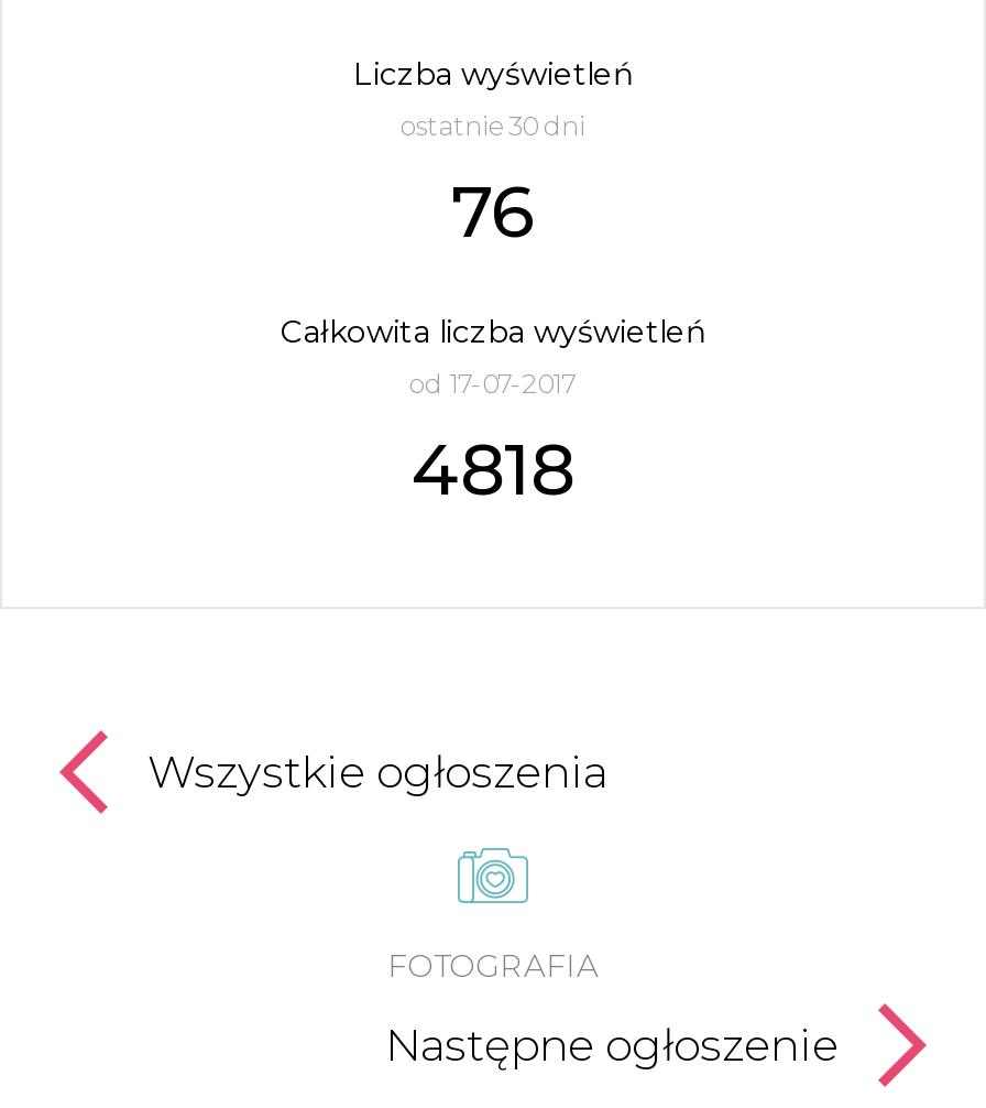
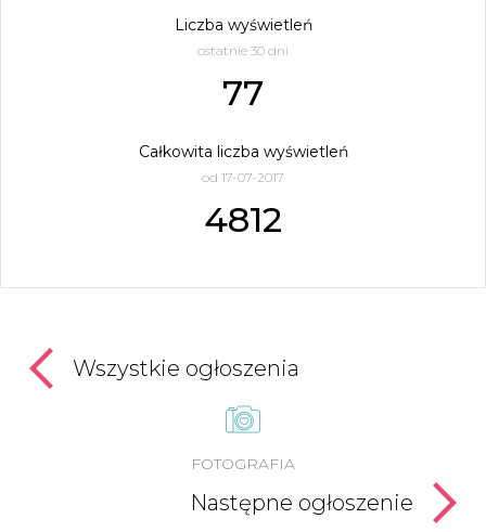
- 76
+ 77

- 4818
+ 4812
